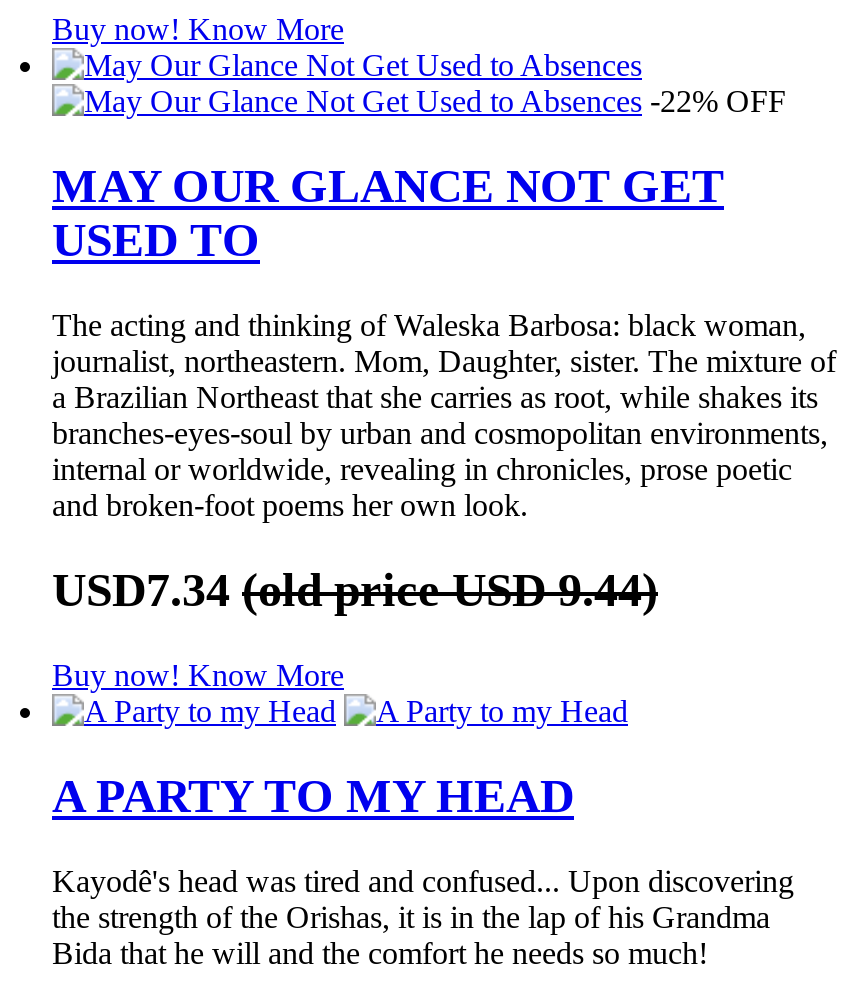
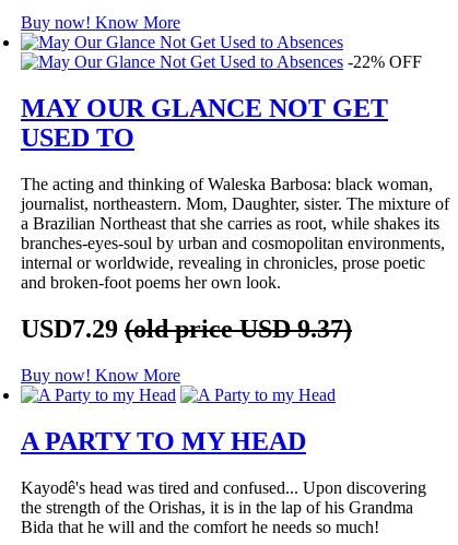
- USD7.34 (old price USD 9.44)
+ USD7.29 (old price USD 9.37)
